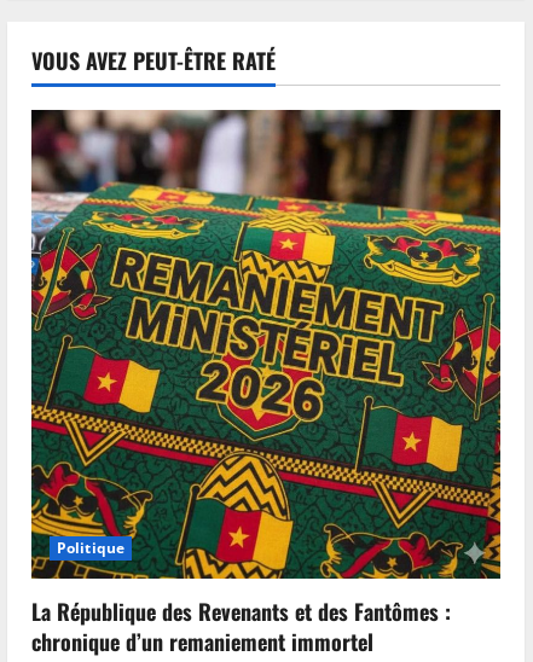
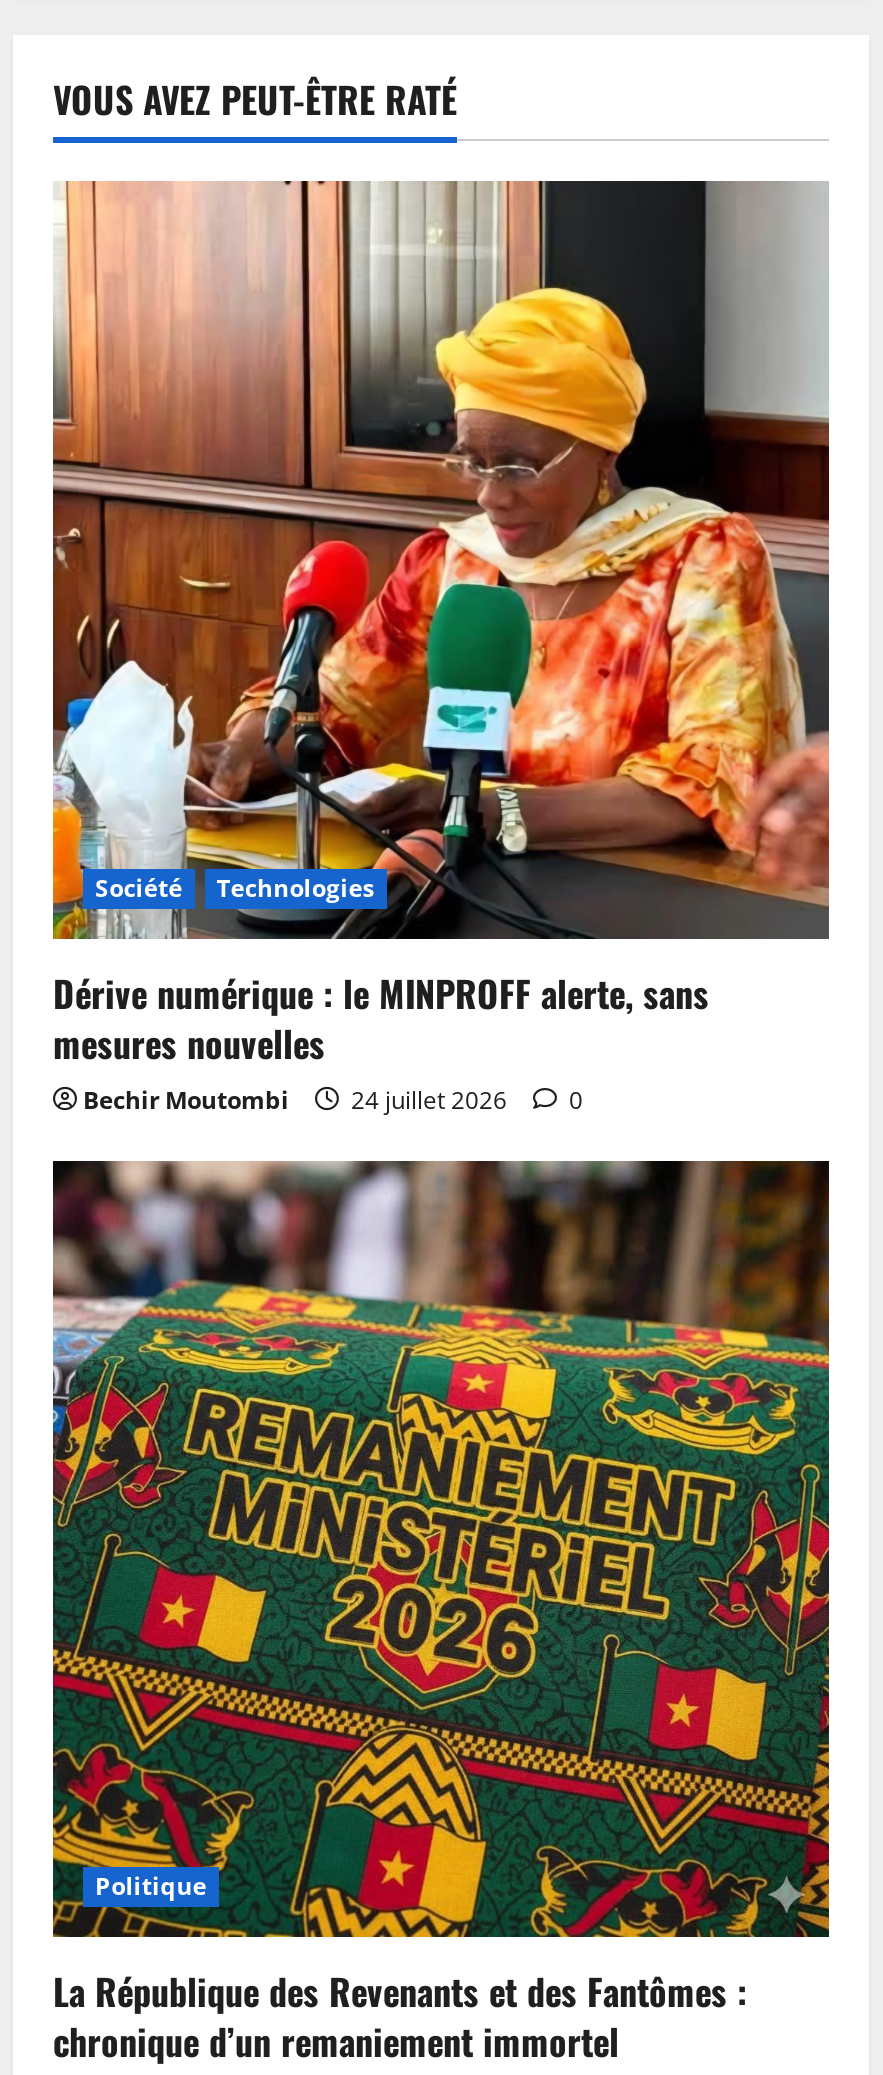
+ [image]
+ Société
+ Technologies
+ Dérive numérique : le MINPROFF alerte, sans
+ mesures nouvelles
+ Bechir Moutombi
+ 24 juillet 2026
+ 0
